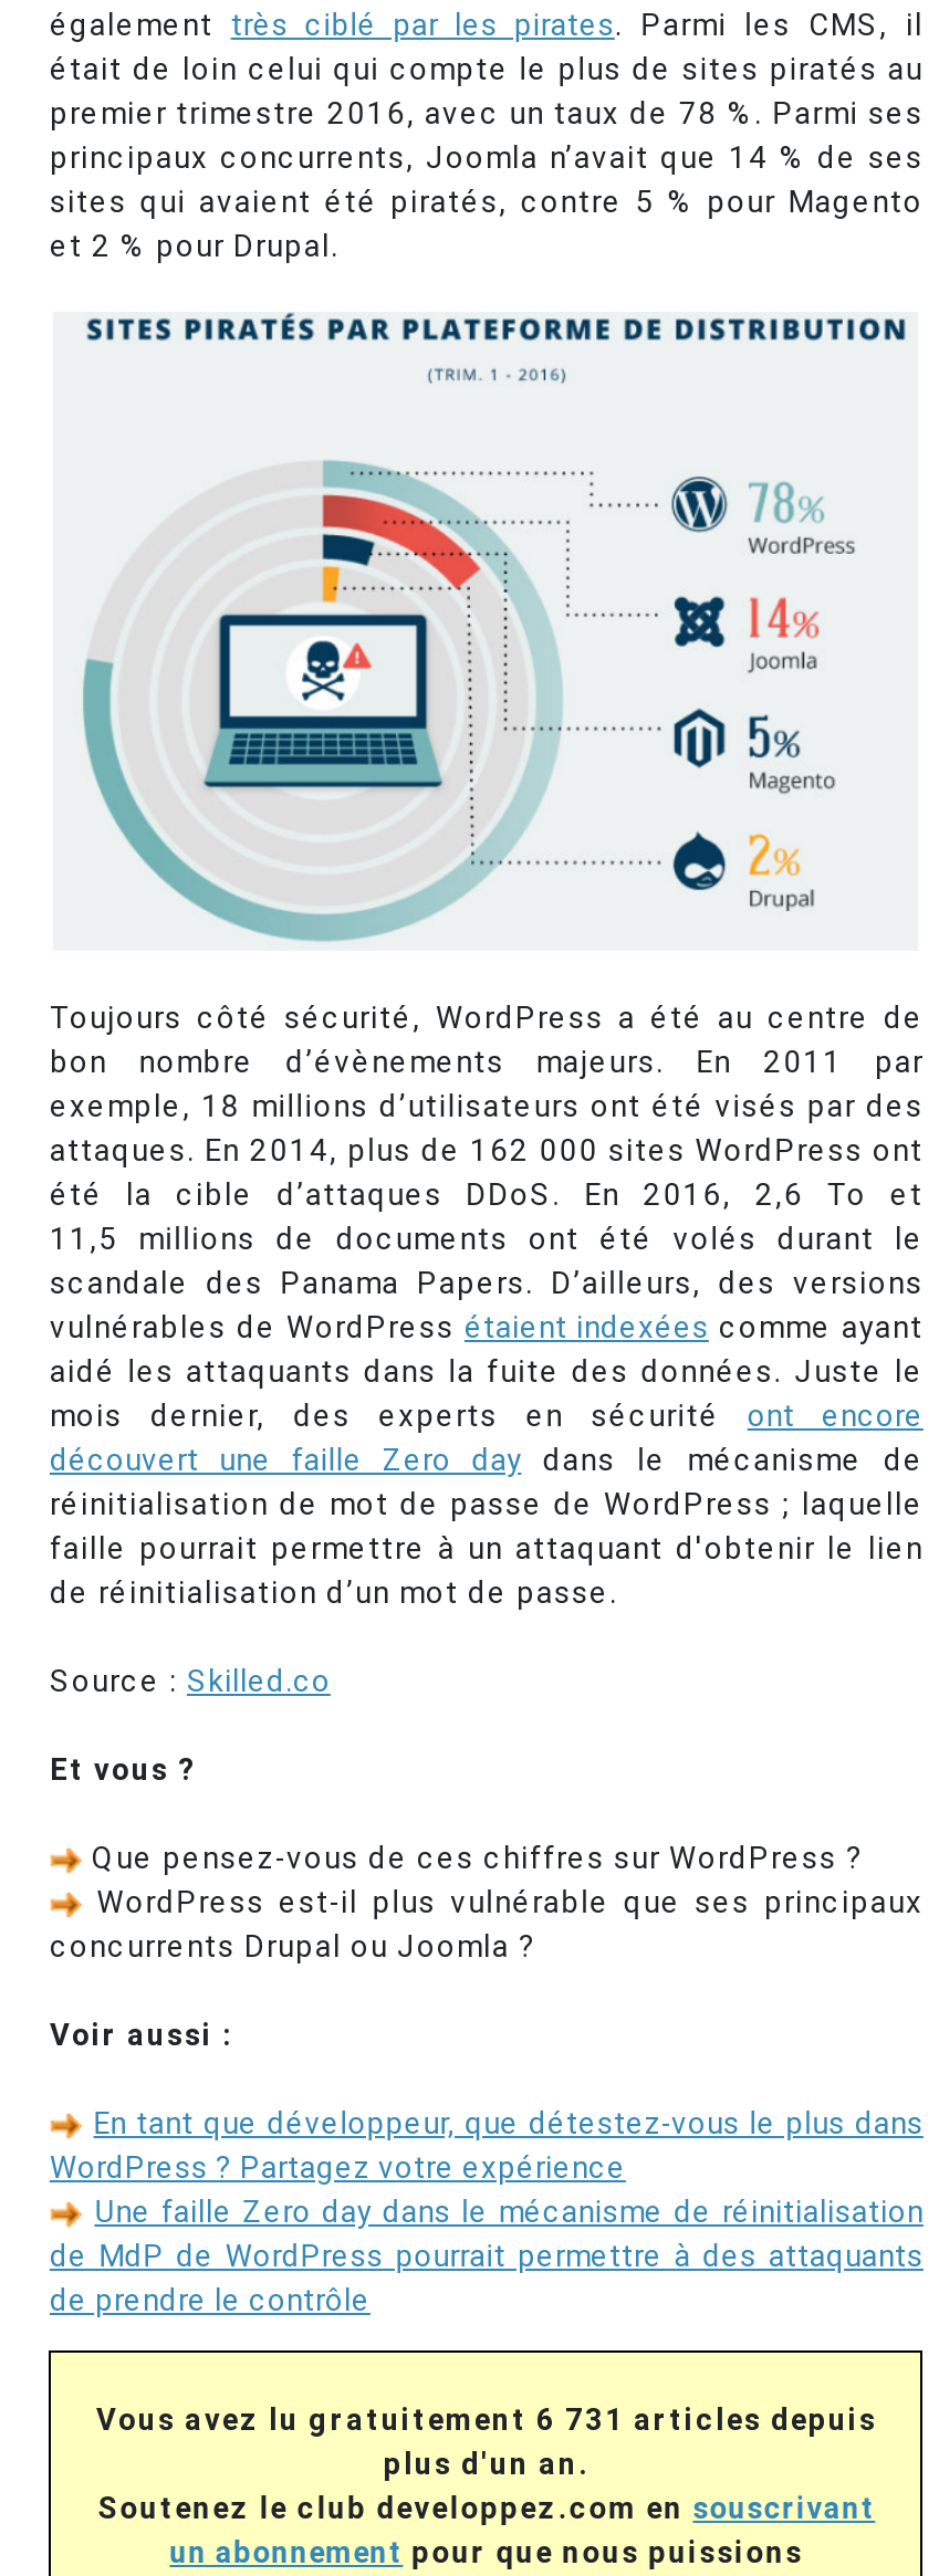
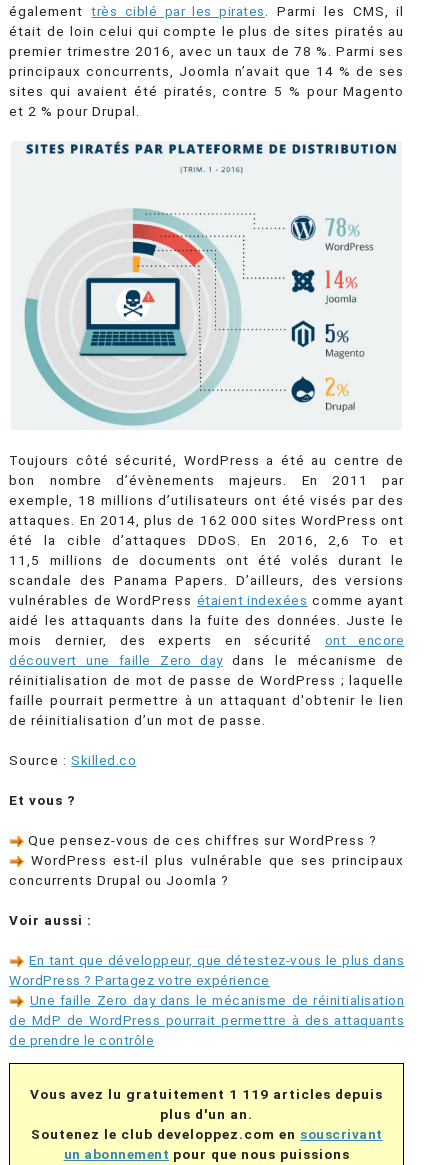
- Vous avez lu gratuitement 6 731 articles depuis
+ Vous avez lu gratuitement 1 119 articles depuis
